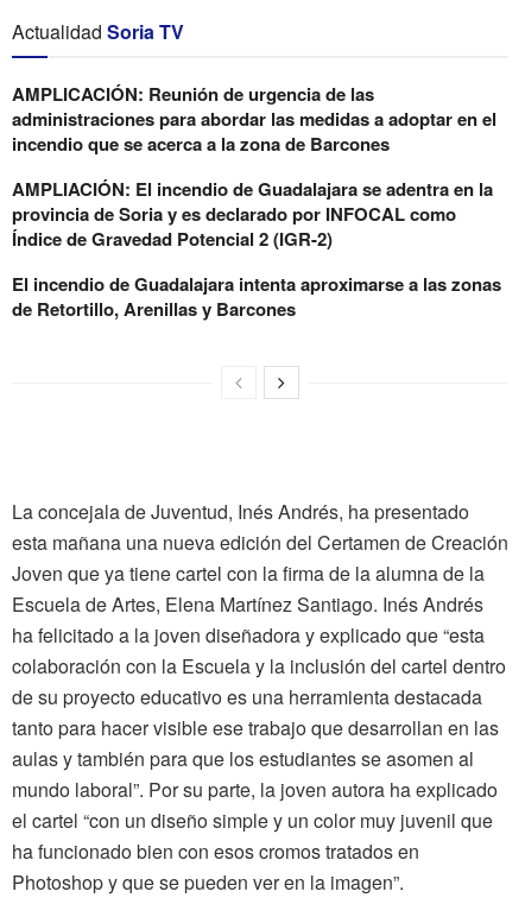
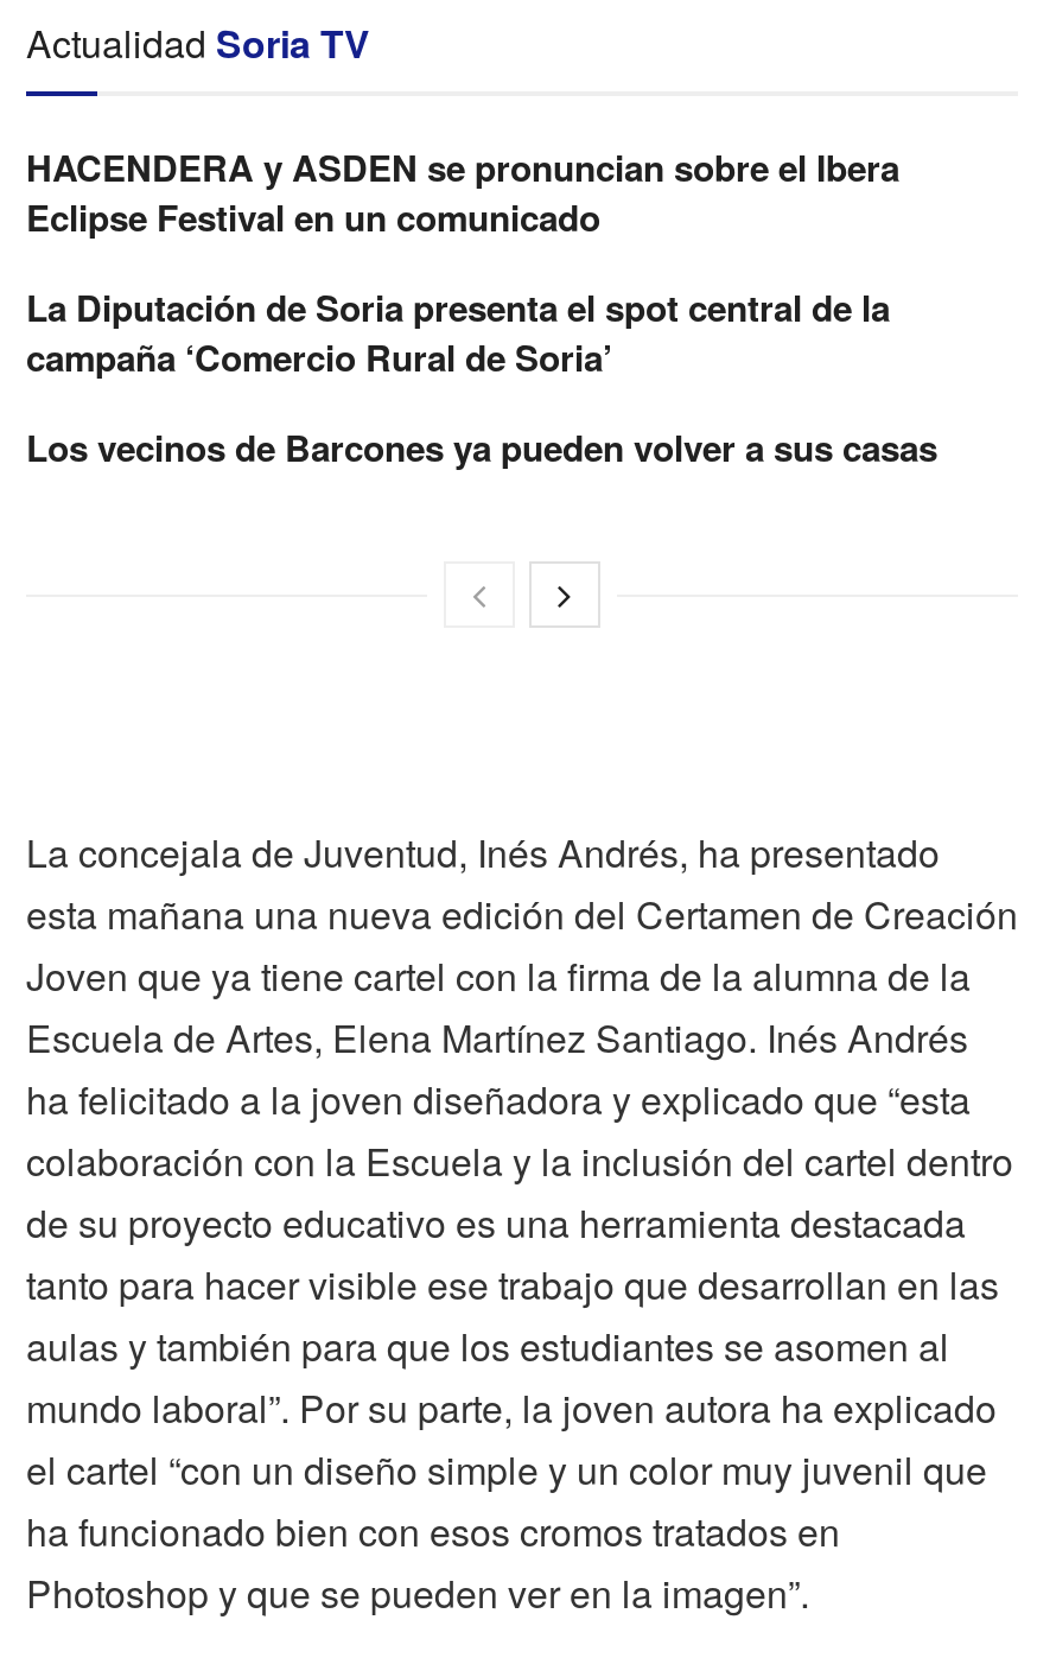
- AMPLICACIÓN: Reunión de urgencia de las
- administraciones para abordar las medidas a adoptar en el
- incendio que se acerca a la zona de Barcones
+ HACENDERA y ASDEN se pronuncian sobre el Ibera
+ Eclipse Festival en un comunicado

- AMPLIACIÓN: El incendio de Guadalajara se adentra en la
- provincia de Soria y es declarado por INFOCAL como
- Índice de Gravedad Potencial 2 (IGR-2)
+ La Diputación de Soria presenta el spot central de la
+ campaña ‘Comercio Rural de Soria’

- El incendio de Guadalajara intenta aproximarse a las zonas
- de Retortillo, Arenillas y Barcones
+ Los vecinos de Barcones ya pueden volver a sus casas
